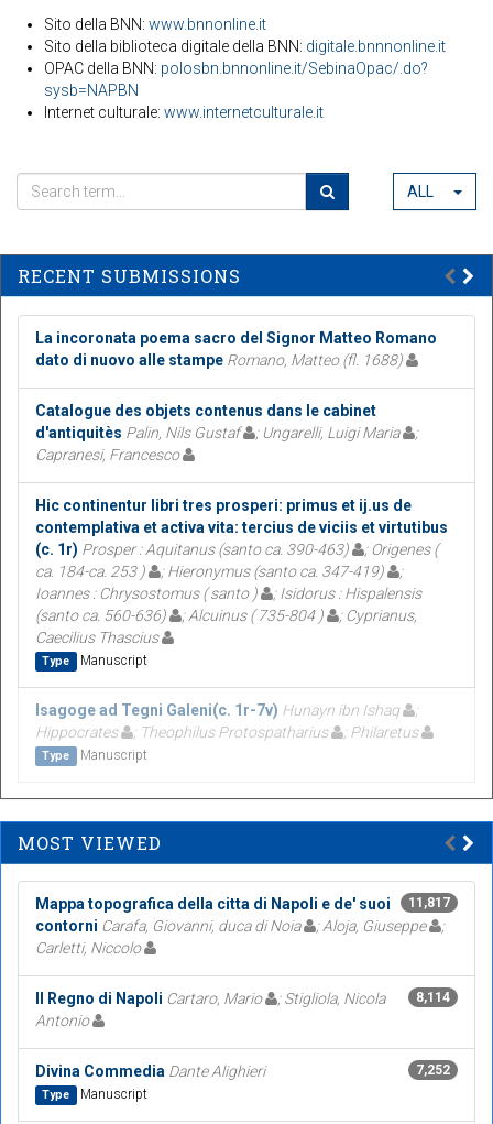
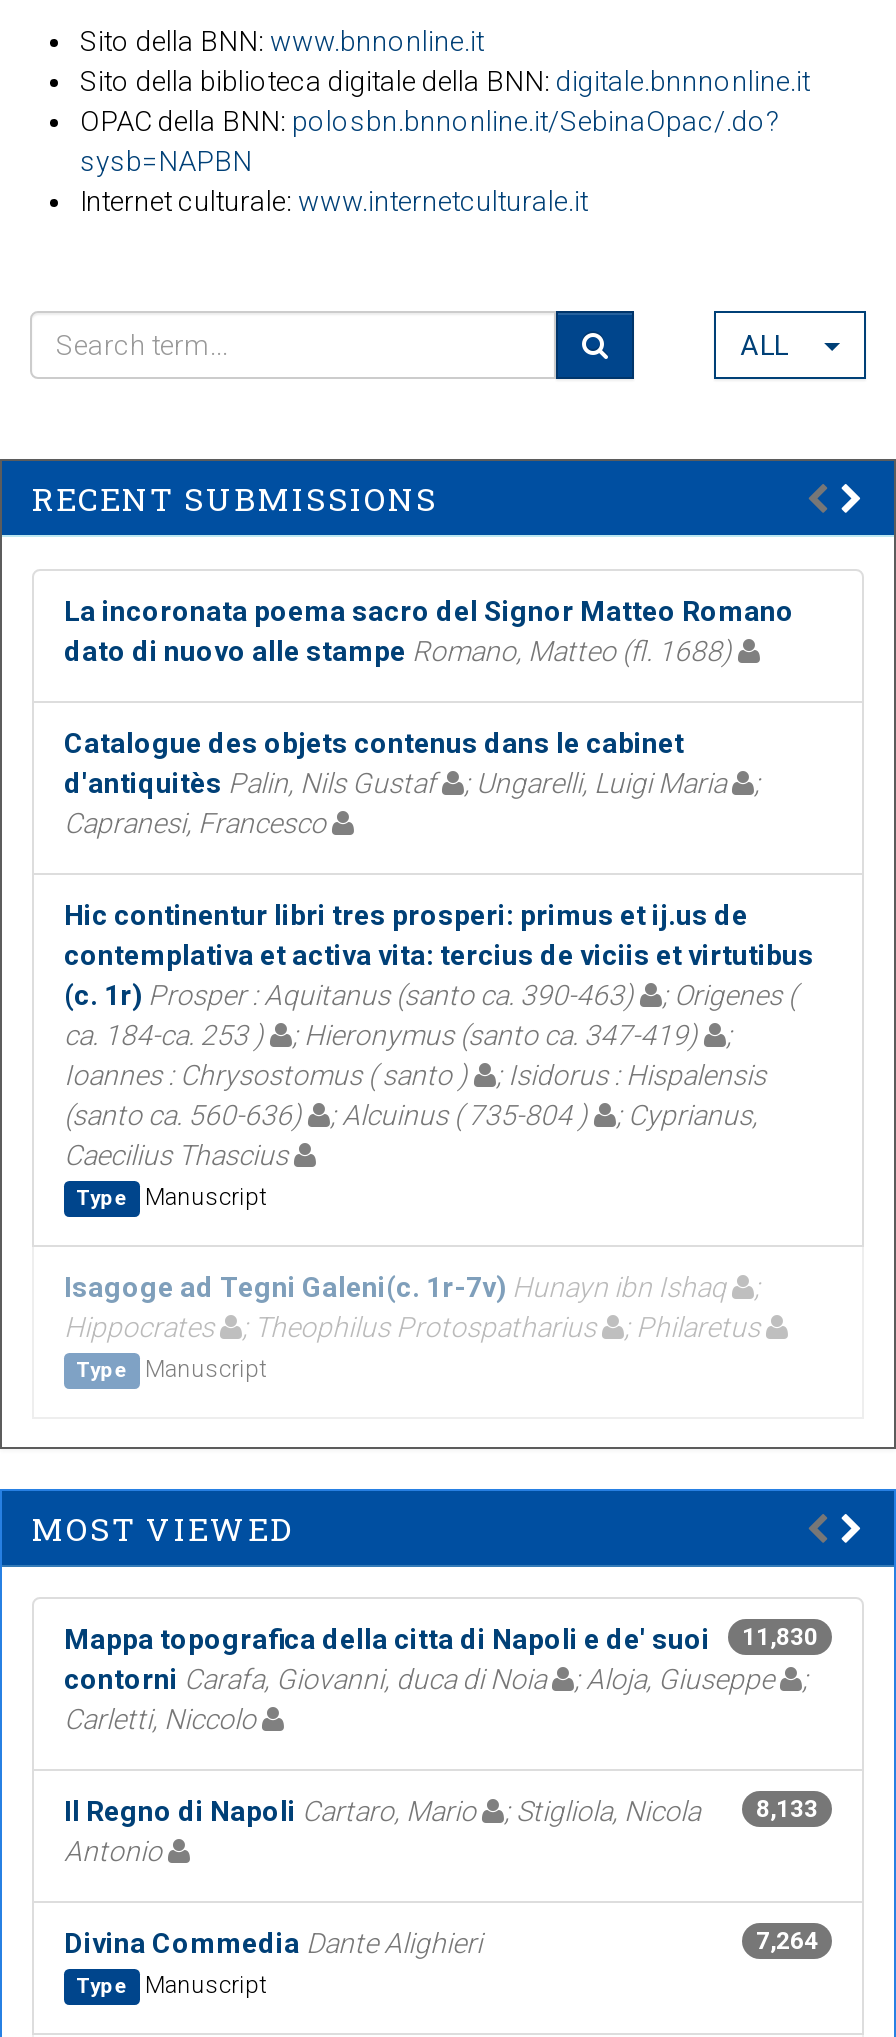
- Mappa topografica della citta di Napoli e de' suoi 11,817
+ Mappa topografica della citta di Napoli e de' suoi 11,830

- Il Regno di Napoli Cartaro, Mario ; Stigliola, Nicola 8,114
+ Il Regno di Napoli Cartaro, Mario ; Stigliola, Nicola 8,133

- 7,252
+ 7,264
